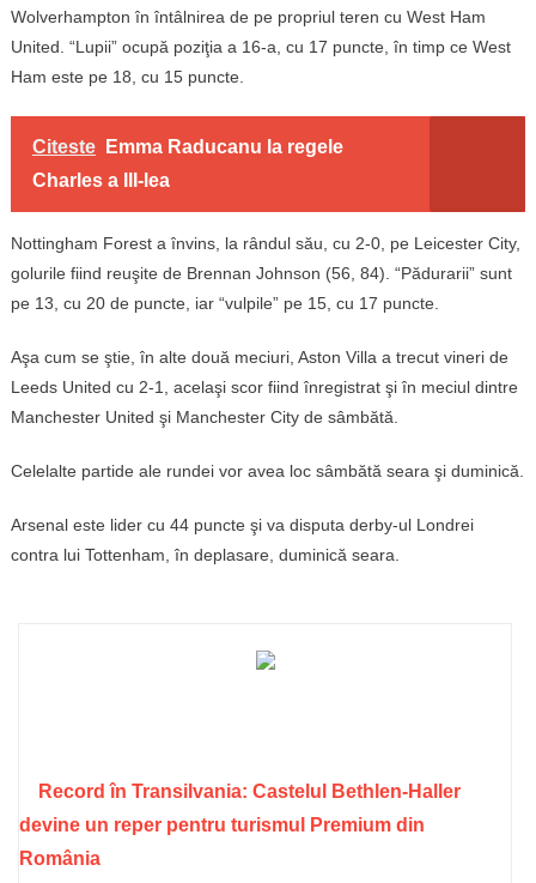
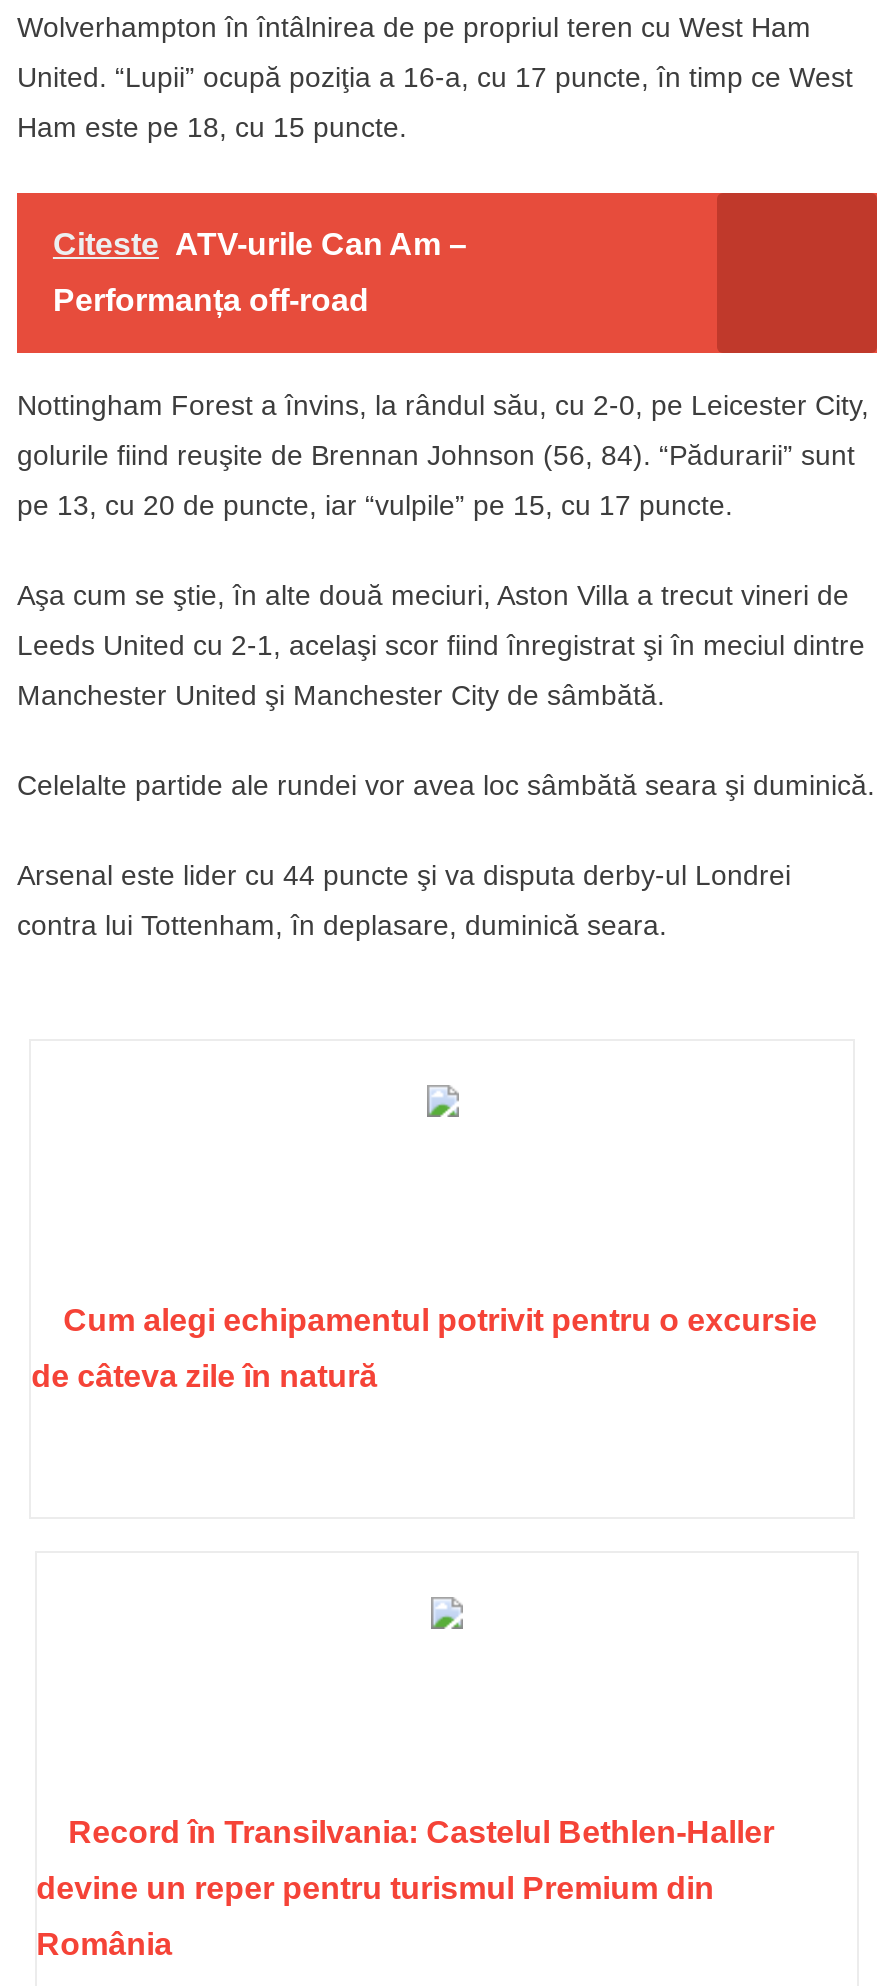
- Citeste Emma Raducanu la regele
+ Citeste ATV-urile Can Am –

- Charles a III-lea
+ Performanța off-road

+ Cum alegi echipamentul potrivit pentru o excursie
+ de câteva zile în natură
